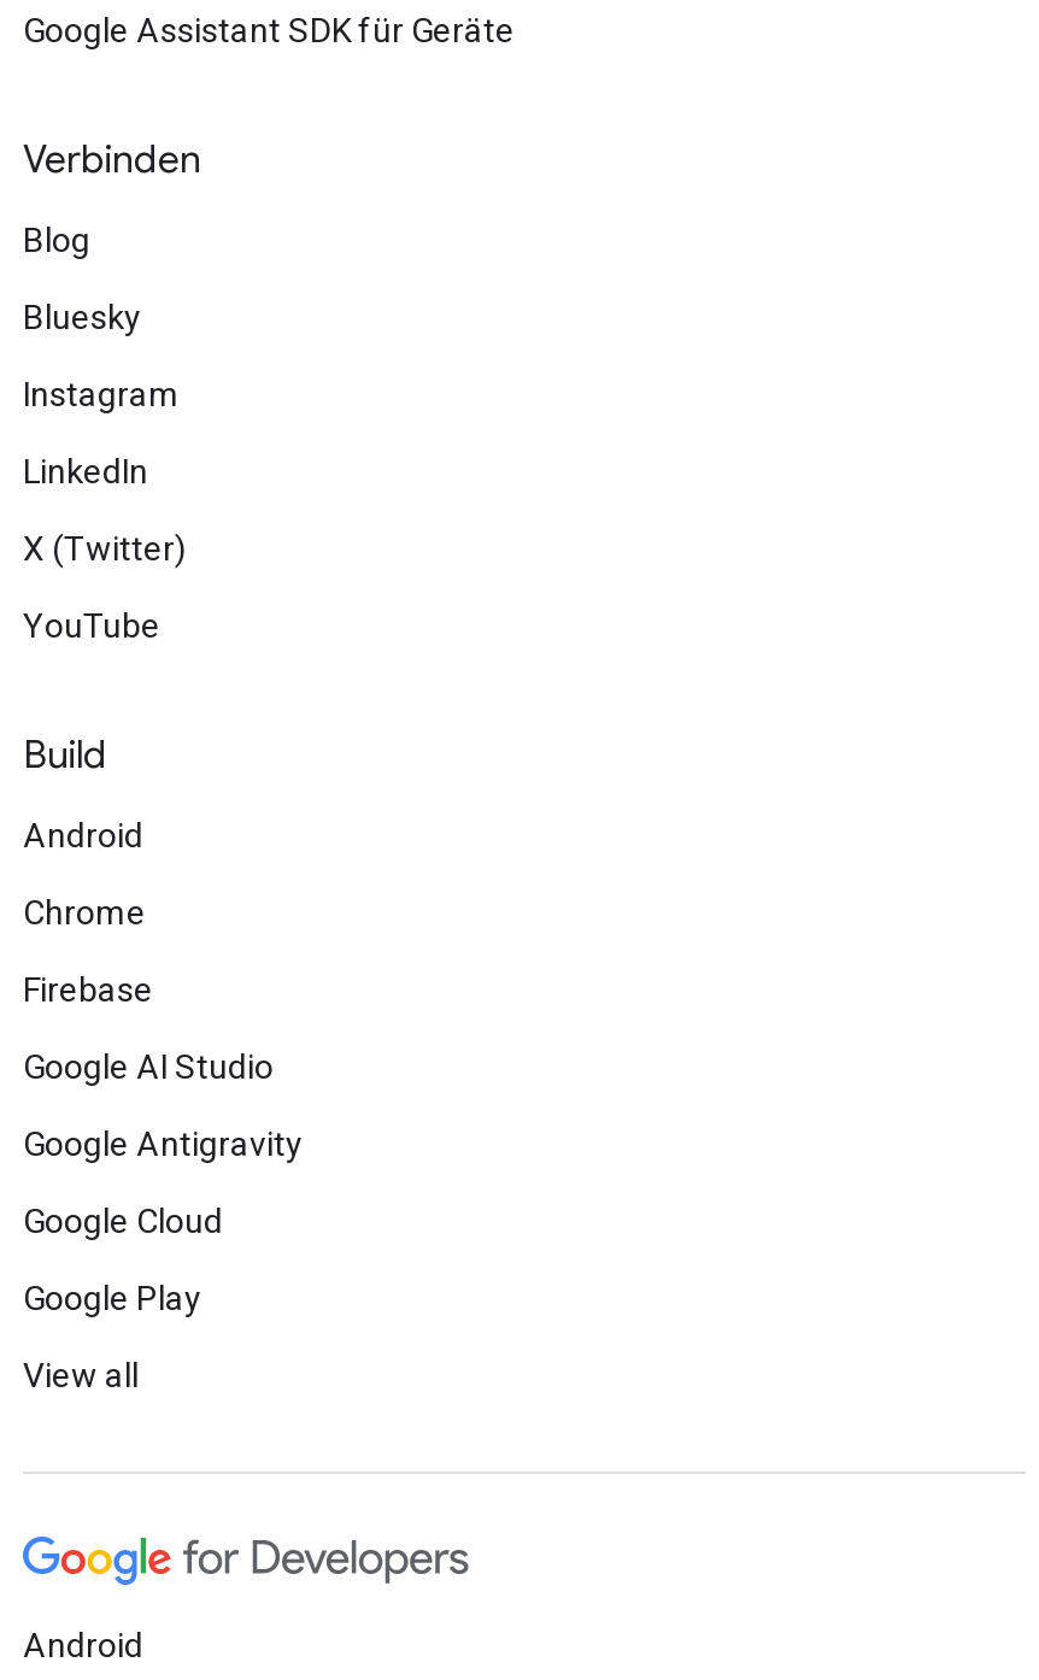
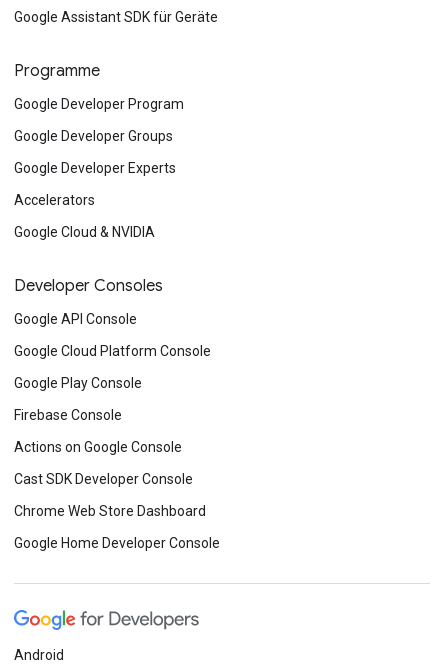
- Verbinden
- Blog
- Bluesky
- Instagram
- LinkedIn
- X (Twitter)
- YouTube
- Build
- Android
- Chrome
- Firebase
- Google AI Studio
- Google Antigravity
- Google Cloud
- Google Play
- View all
+ Programme
+ Google Developer Program
+ Google Developer Groups
+ Google Developer Experts
+ Accelerators
+ Google Cloud & NVIDIA
+ Developer Consoles
+ Google API Console
+ Google Cloud Platform Console
+ Google Play Console
+ Firebase Console
+ Actions on Google Console
+ Cast SDK Developer Console
+ Chrome Web Store Dashboard
+ Google Home Developer Console
